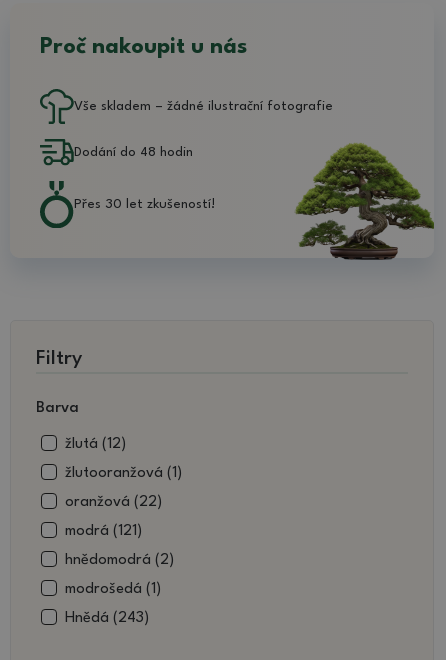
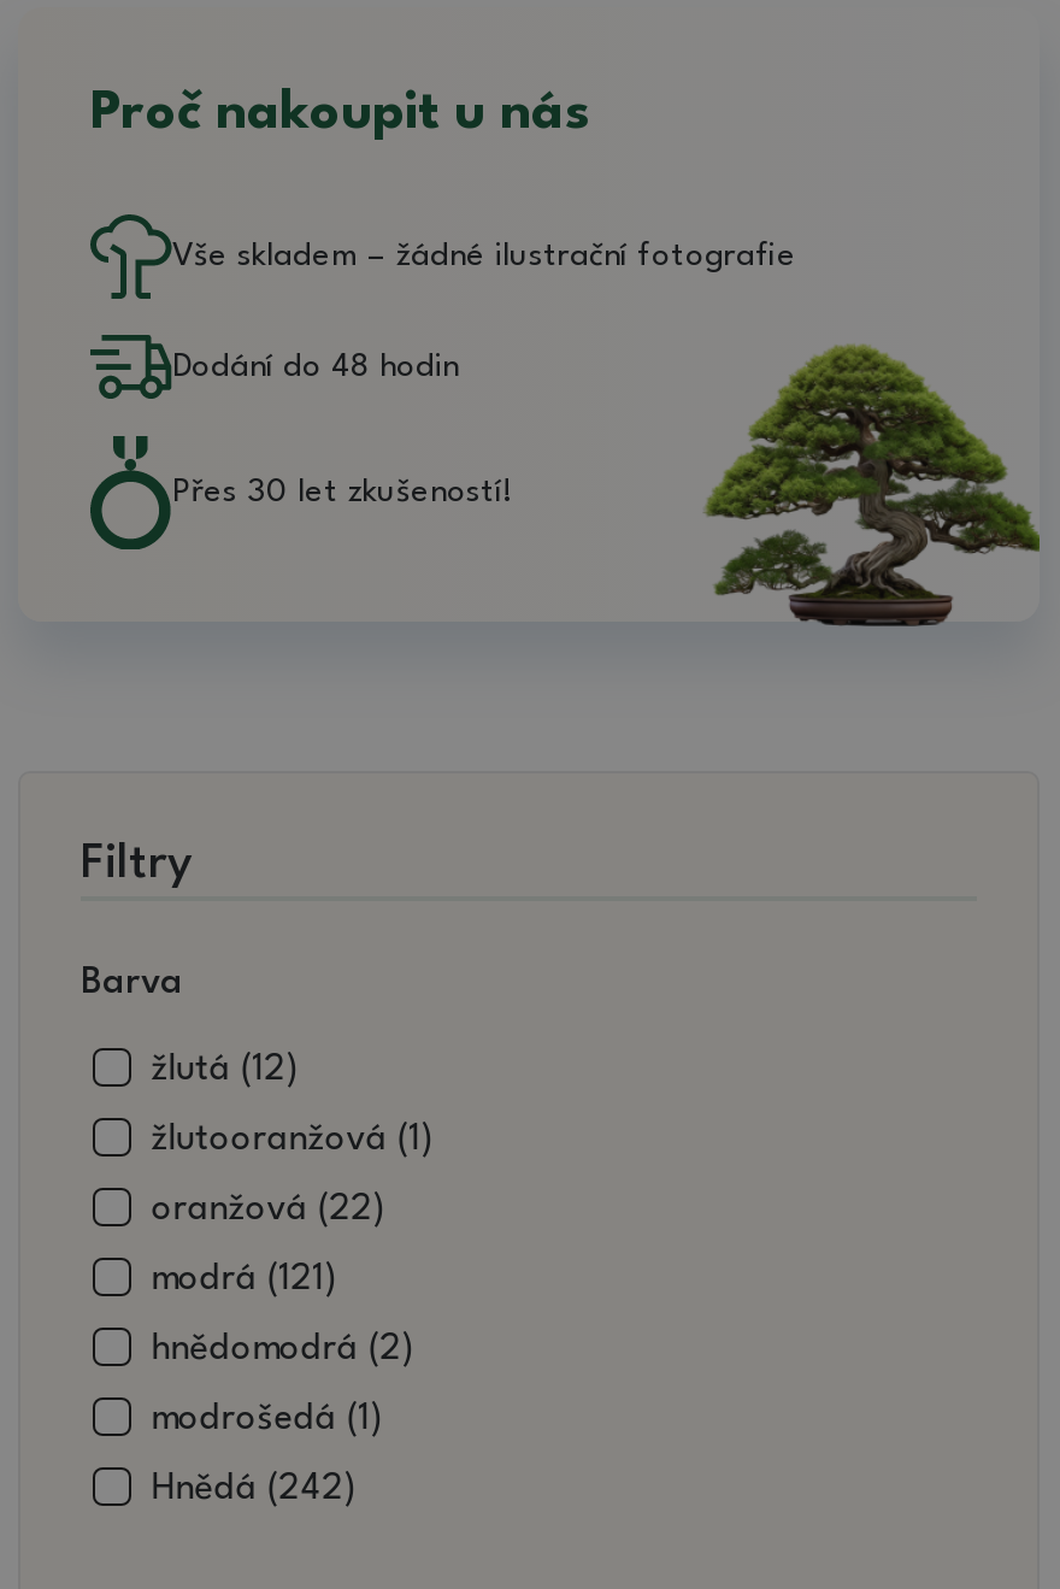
- Hnědá (243)
+ Hnědá (242)
